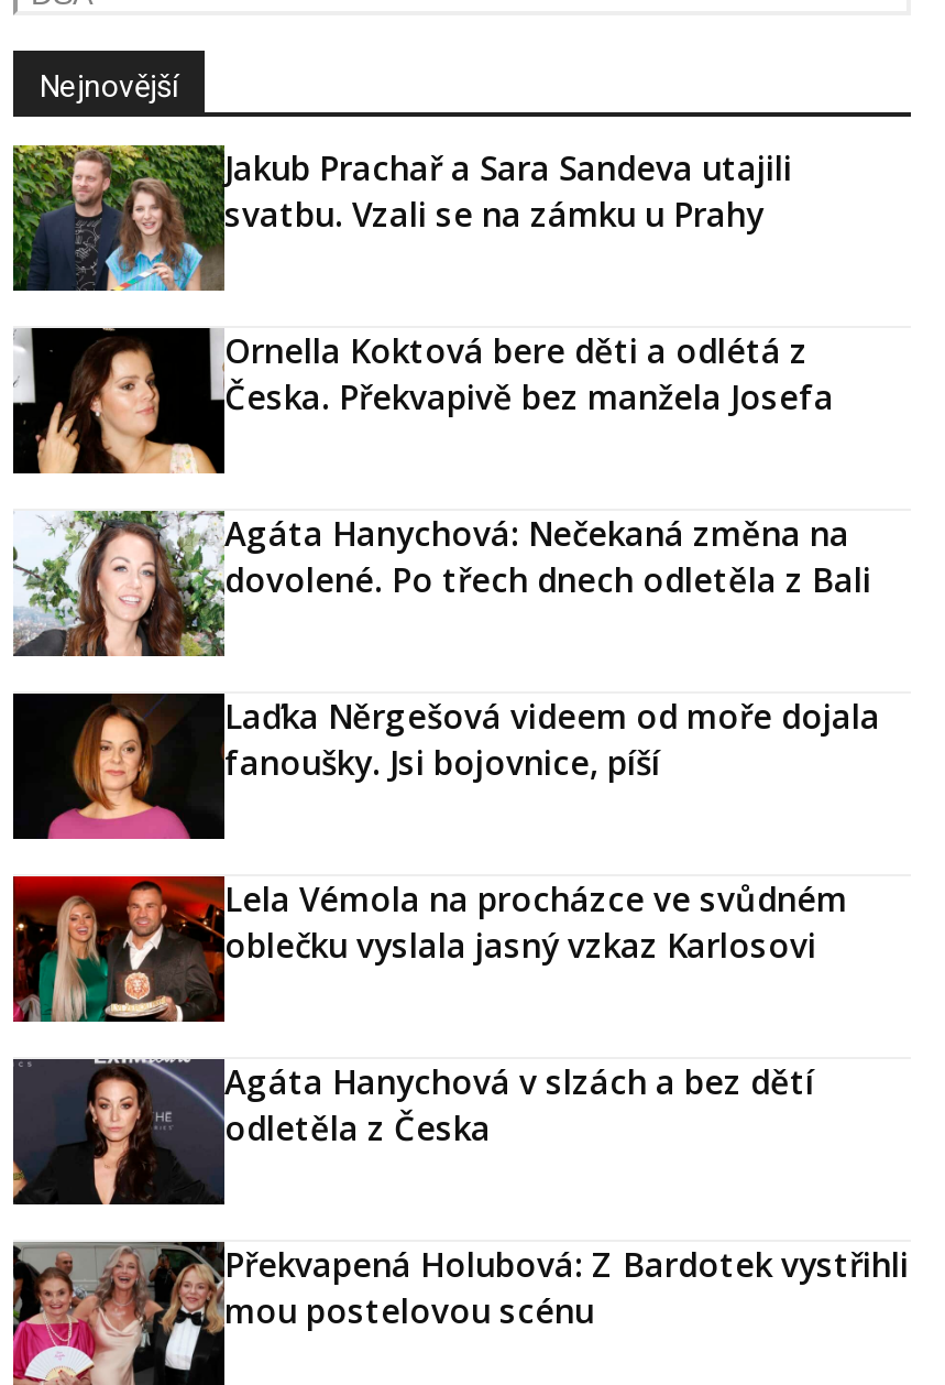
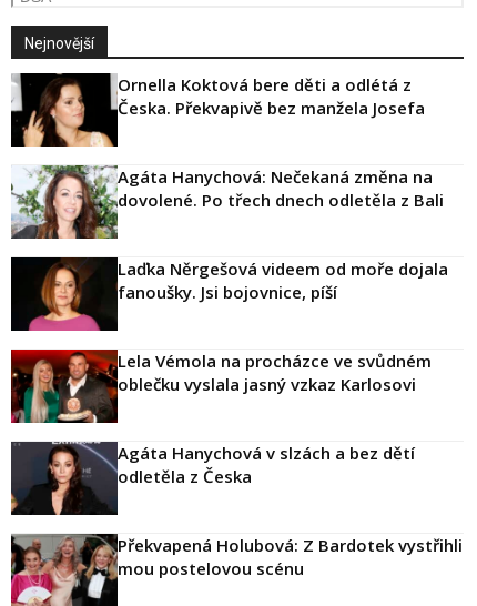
- [image]
- Jakub Prachař a Sara Sandeva utajili
- svatbu. Vzali se na zámku u Prahy
